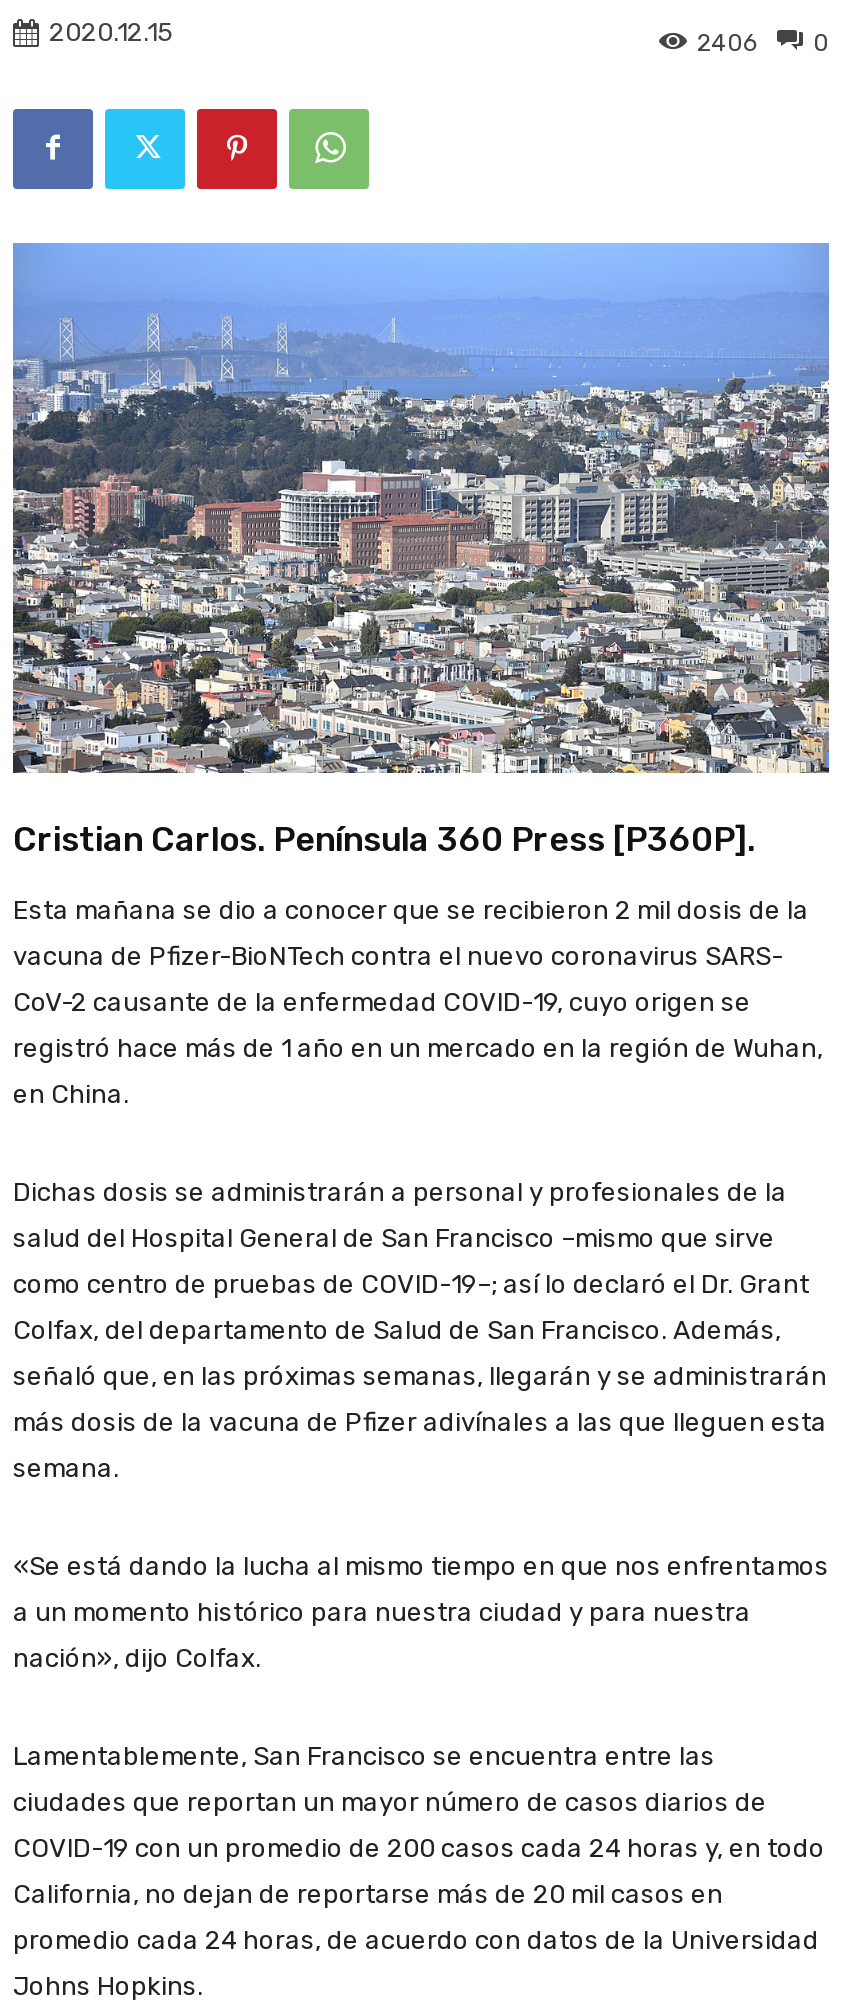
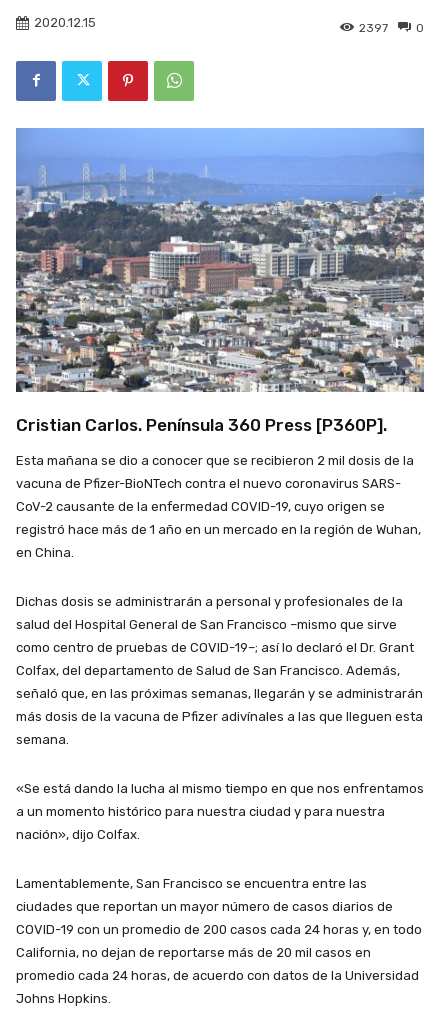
- 2406 0
+ 2397 0
